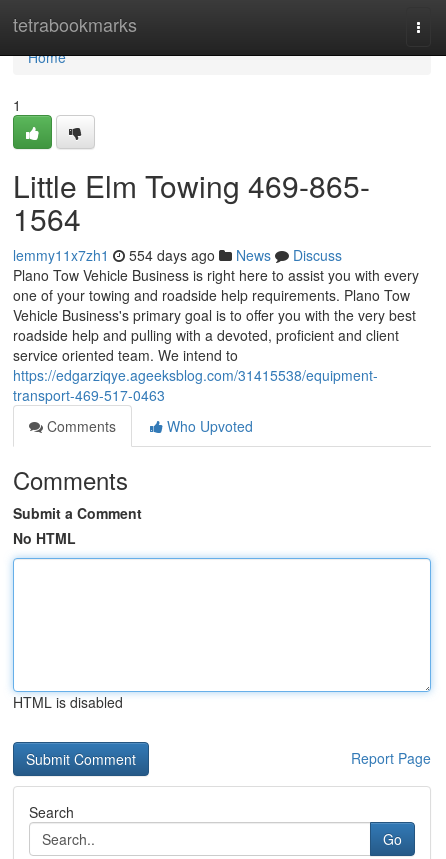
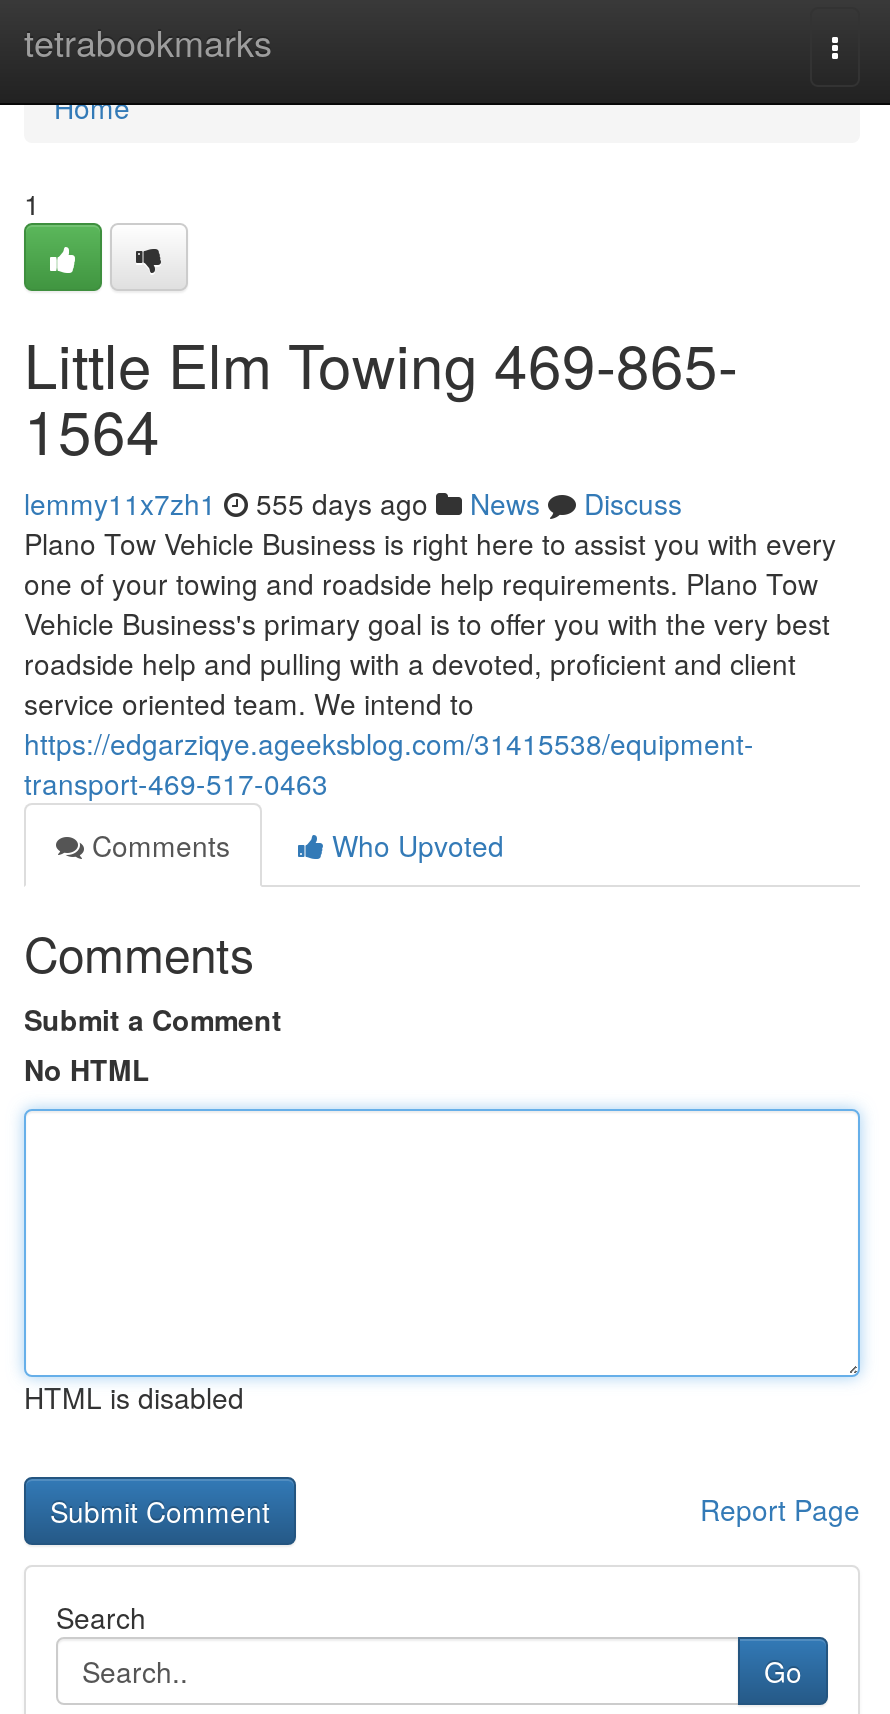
- lemmy11x7zh1 554 days ago News Discuss
+ lemmy11x7zh1 555 days ago News Discuss
